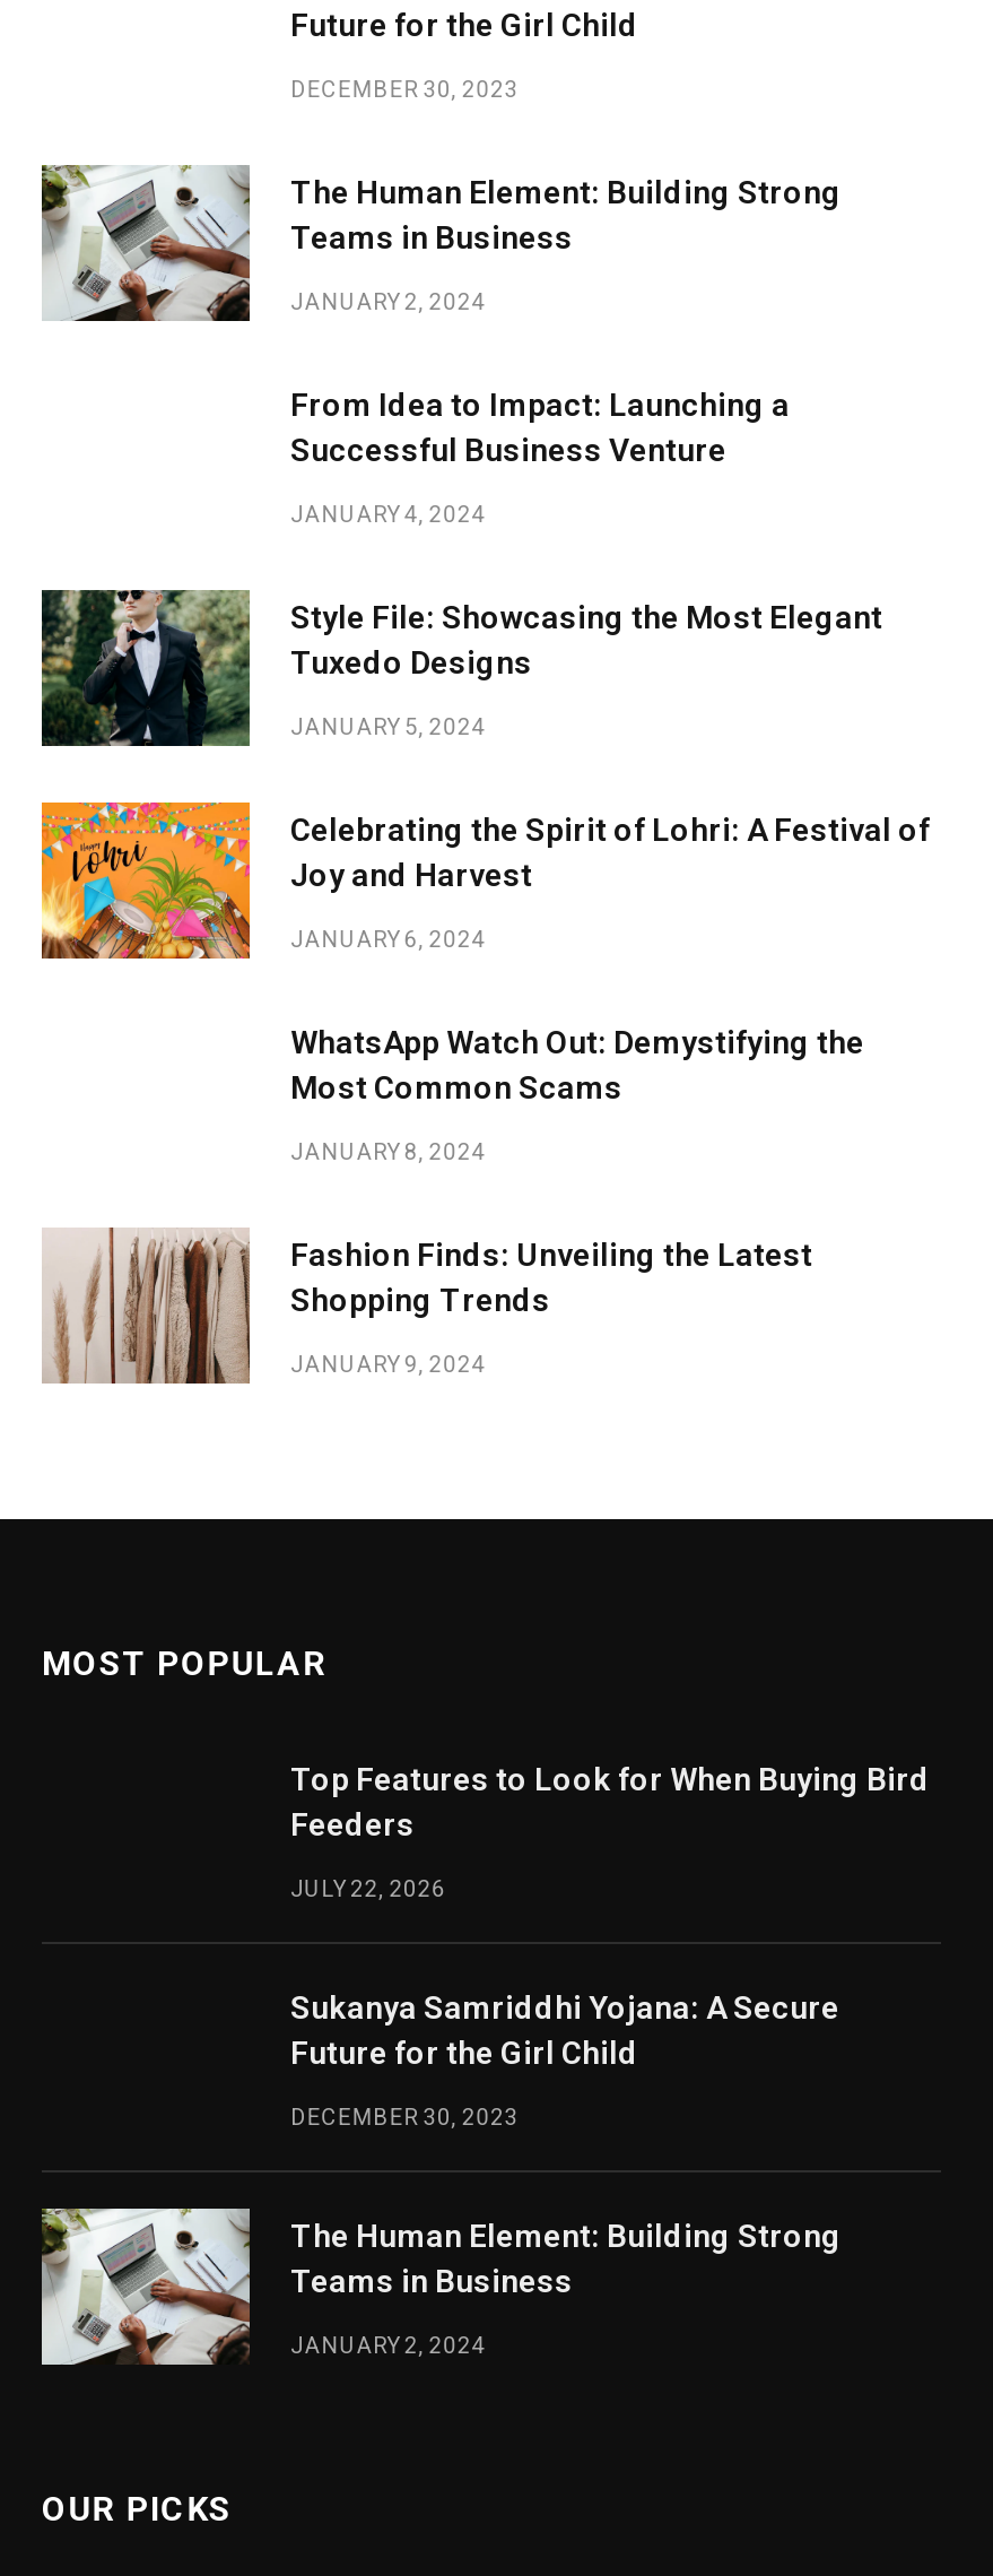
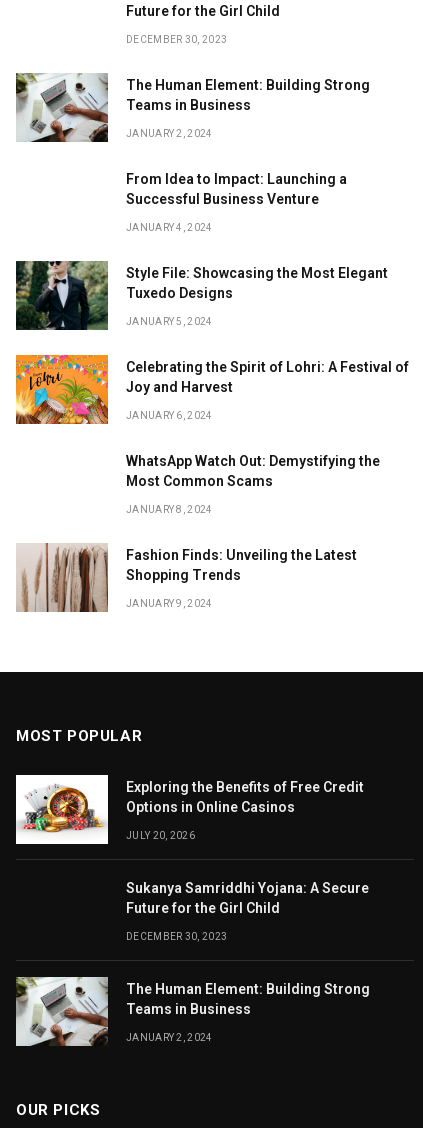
+ [image]

- Top Features to Look for When Buying Bird
- Feeders
+ Exploring the Benefits of Free Credit
+ Options in Online Casinos

- JULY 22, 2026
+ JULY 20, 2026
